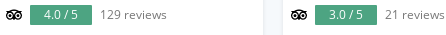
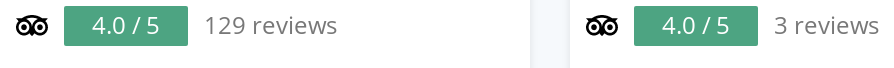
- 3.0 / 5
- 21 reviews
+ 4.0 / 5
+ 3 reviews
